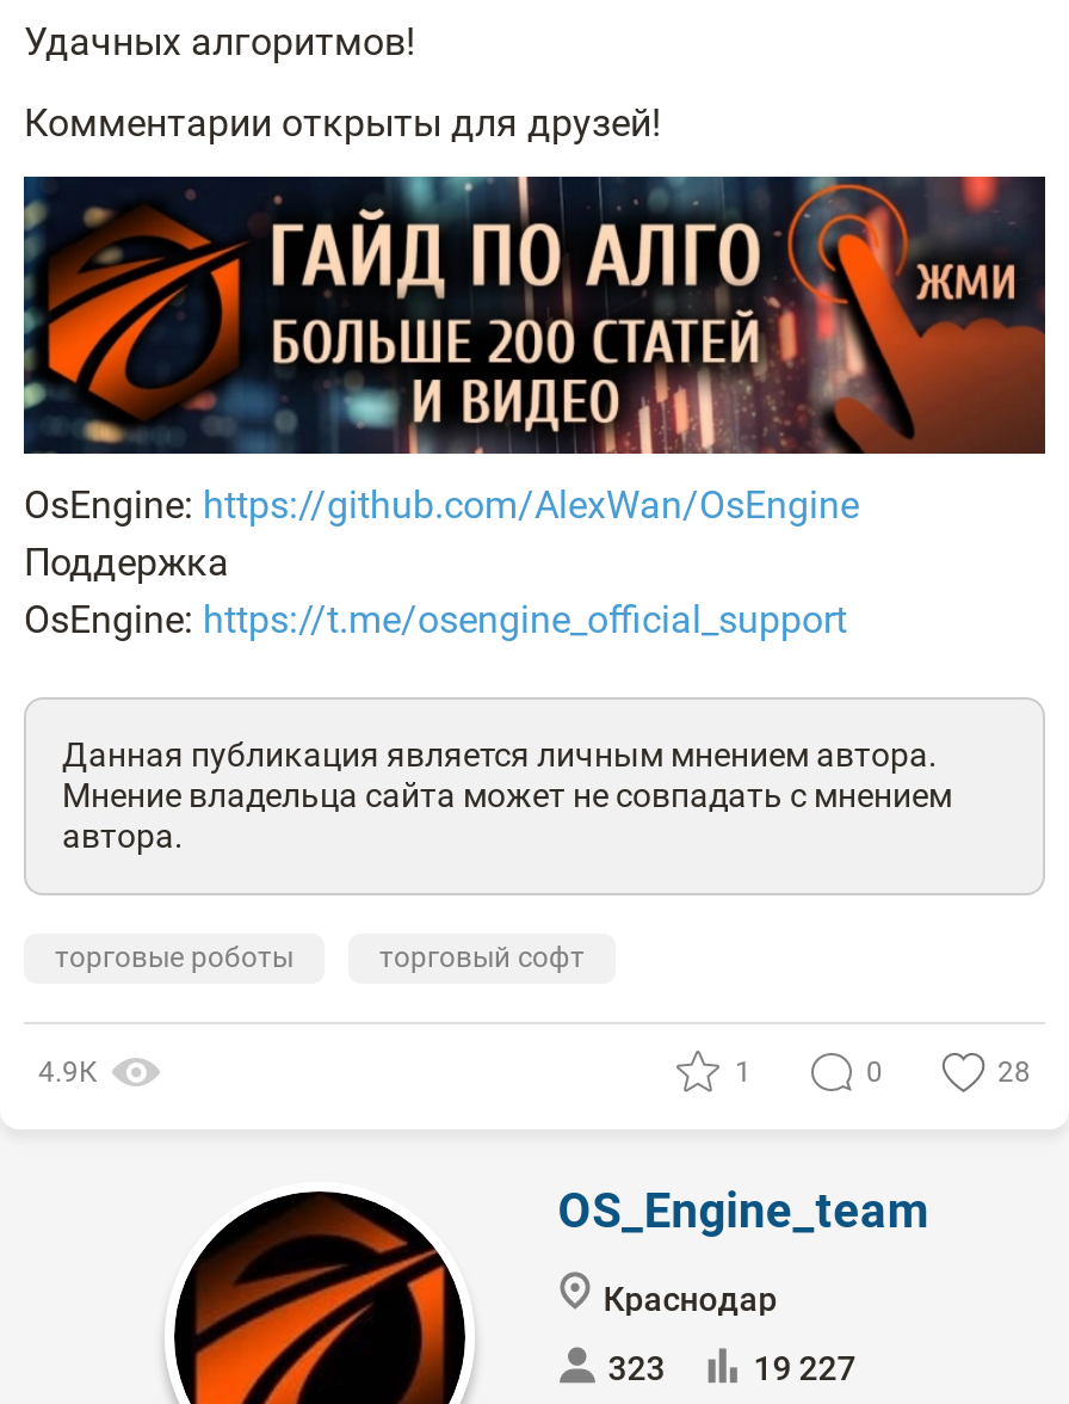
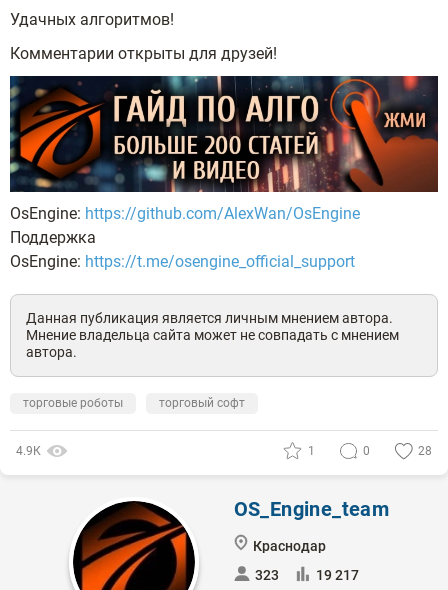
- 19 227
+ 19 217
